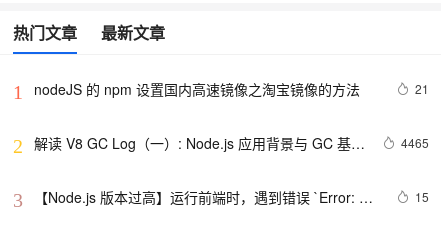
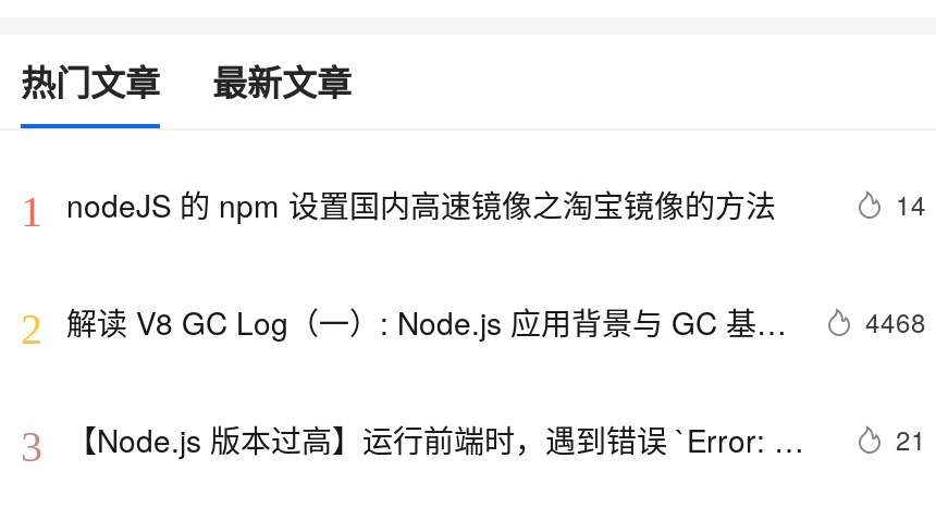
- 21
+ 14

- 4465
+ 4468

- 15
+ 21
